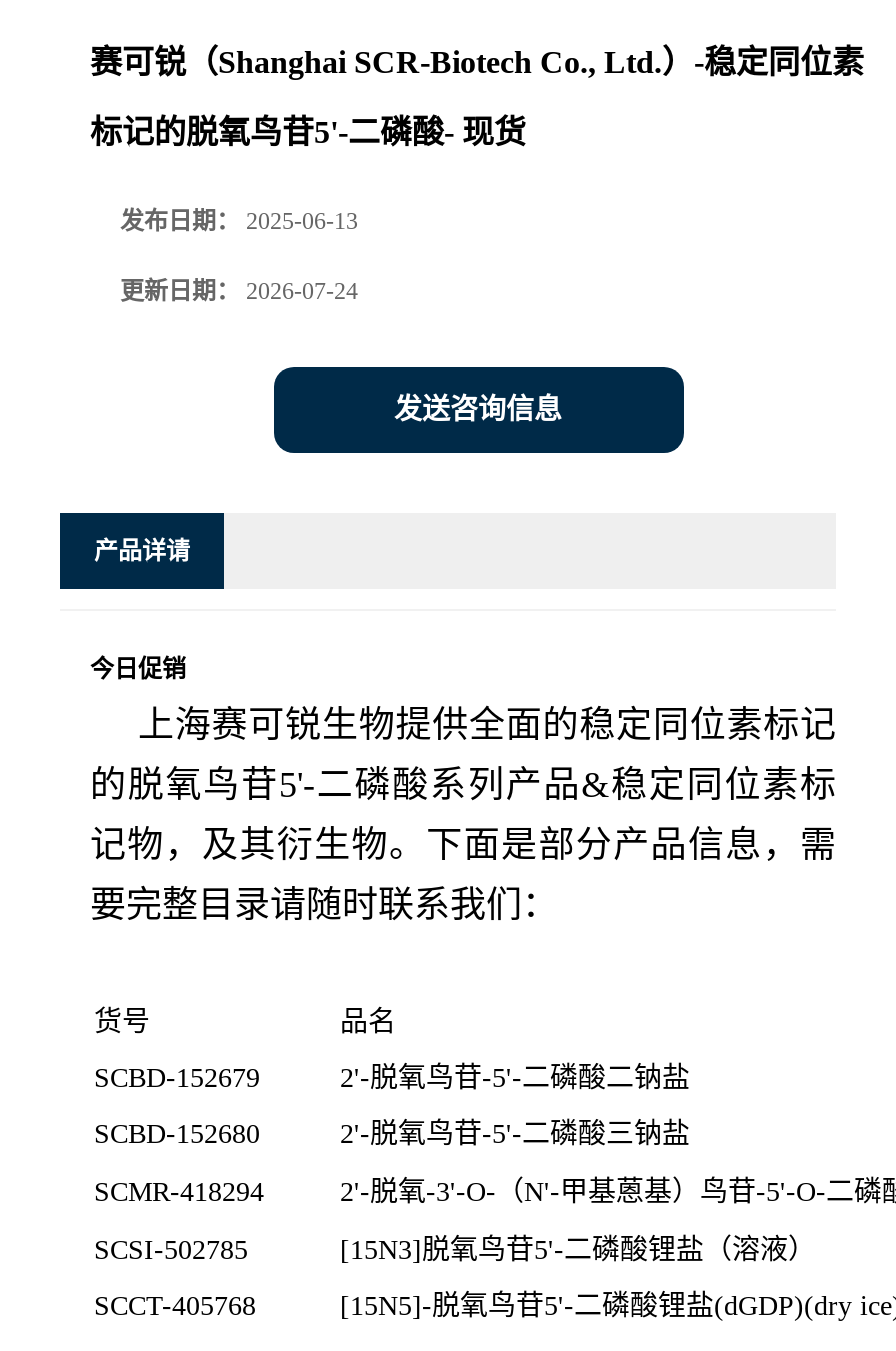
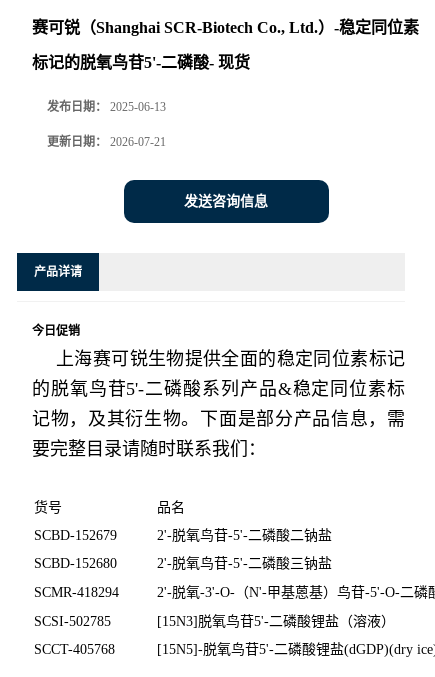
- 更新日期：2026-07-24
+ 更新日期：2026-07-21
